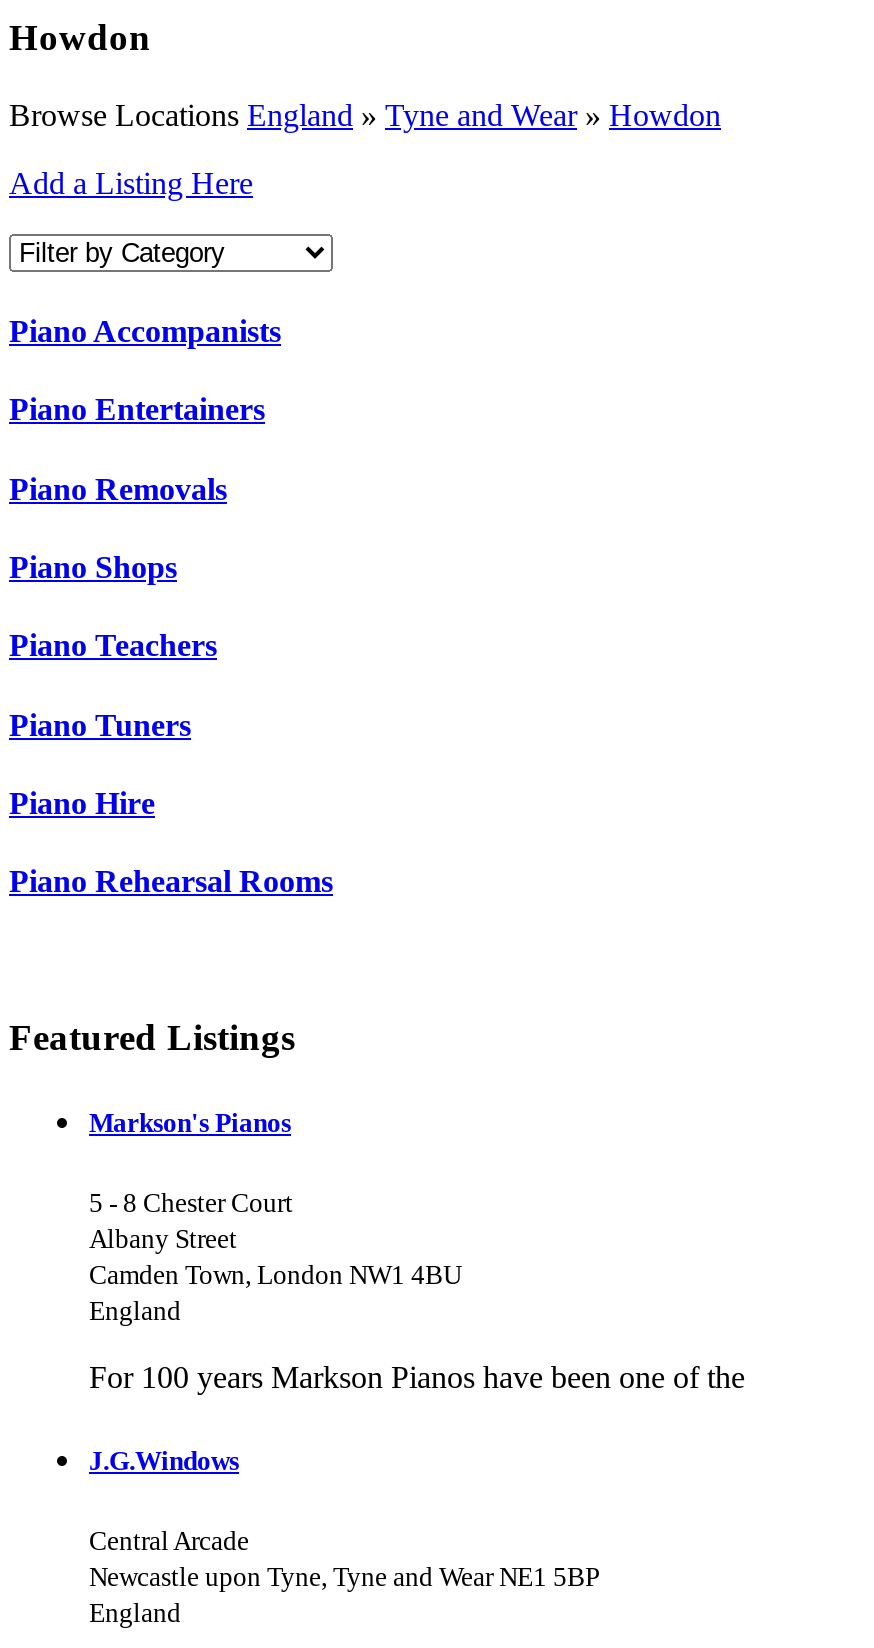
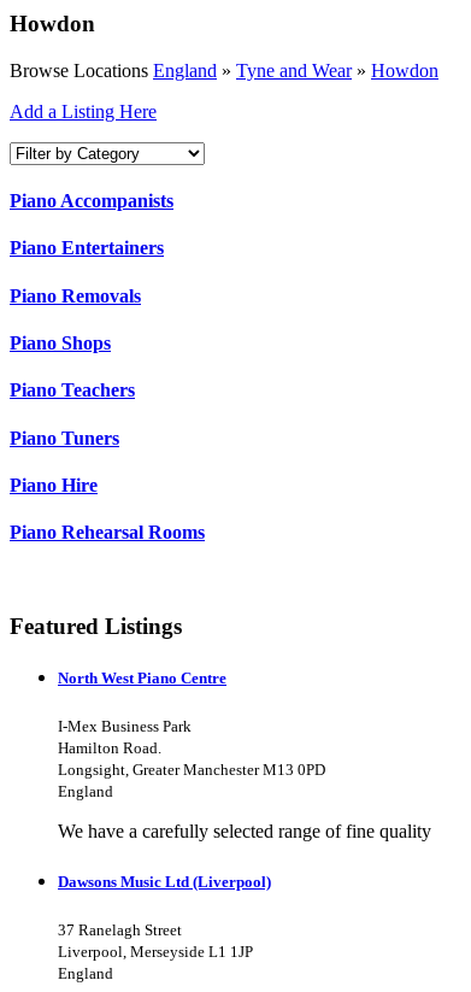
- Markson's Pianos
+ North West Piano Centre

- 5 - 8 Chester Court
- Albany Street
- Camden Town, London NW1 4BU
+ I-Mex Business Park
+ Hamilton Road.
+ Longsight, Greater Manchester M13 0PD

- For 100 years Markson Pianos have been one of the
+ We have a carefully selected range of fine quality

- J.G.Windows
+ Dawsons Music Ltd (Liverpool)

- Central Arcade
- Newcastle upon Tyne, Tyne and Wear NE1 5BP
+ 37 Ranelagh Street
+ Liverpool, Merseyside L1 1JP
